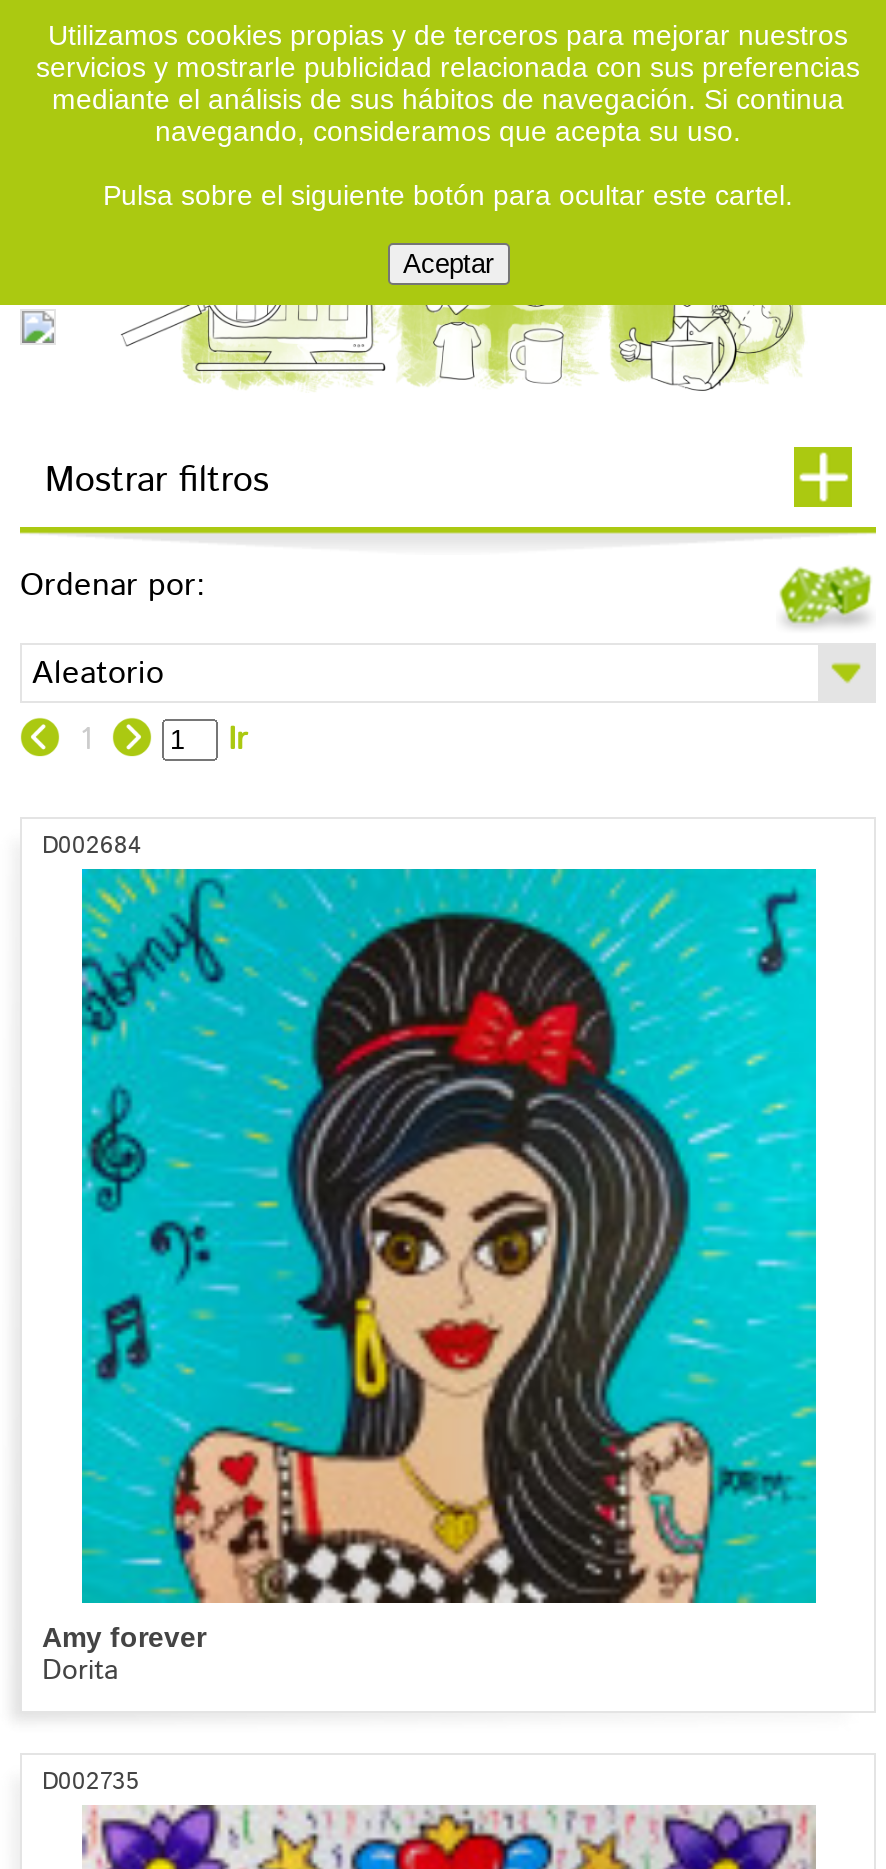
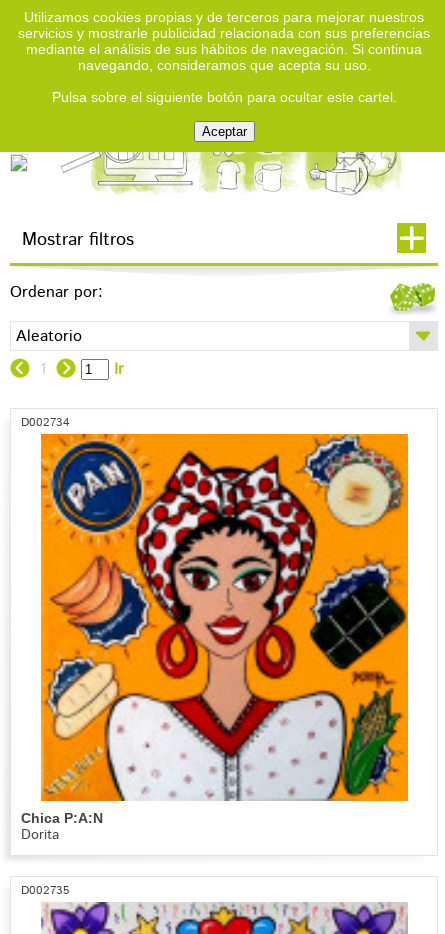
- D002684
+ D002734

- [image]
- Amy forever
+ [image]
+ Chica P:A:N
